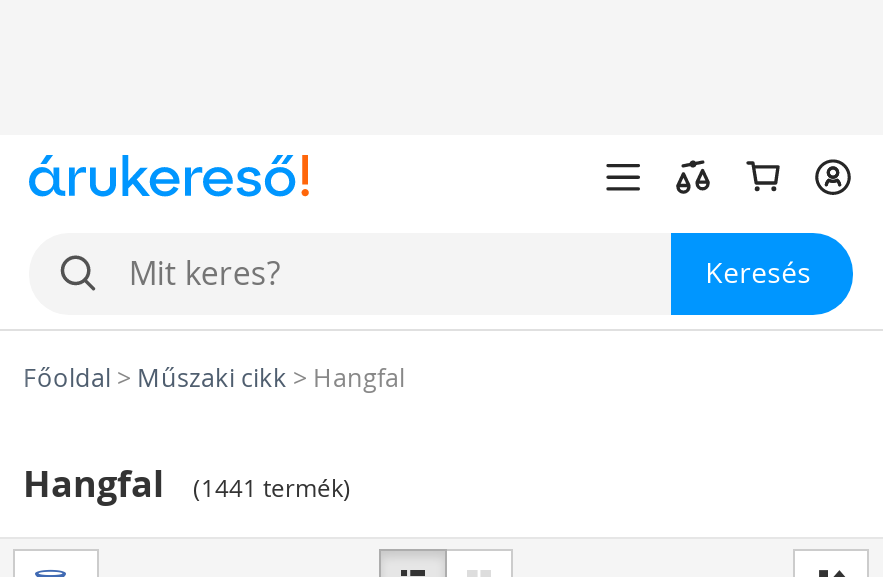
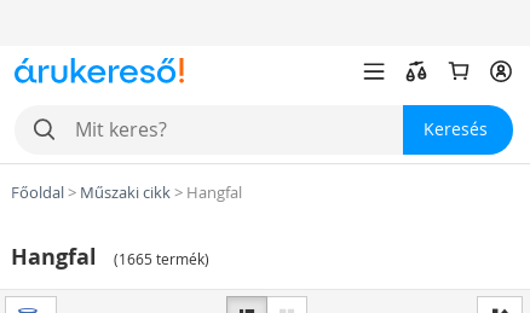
- Hangfal (1441 termék)
+ Hangfal (1665 termék)
